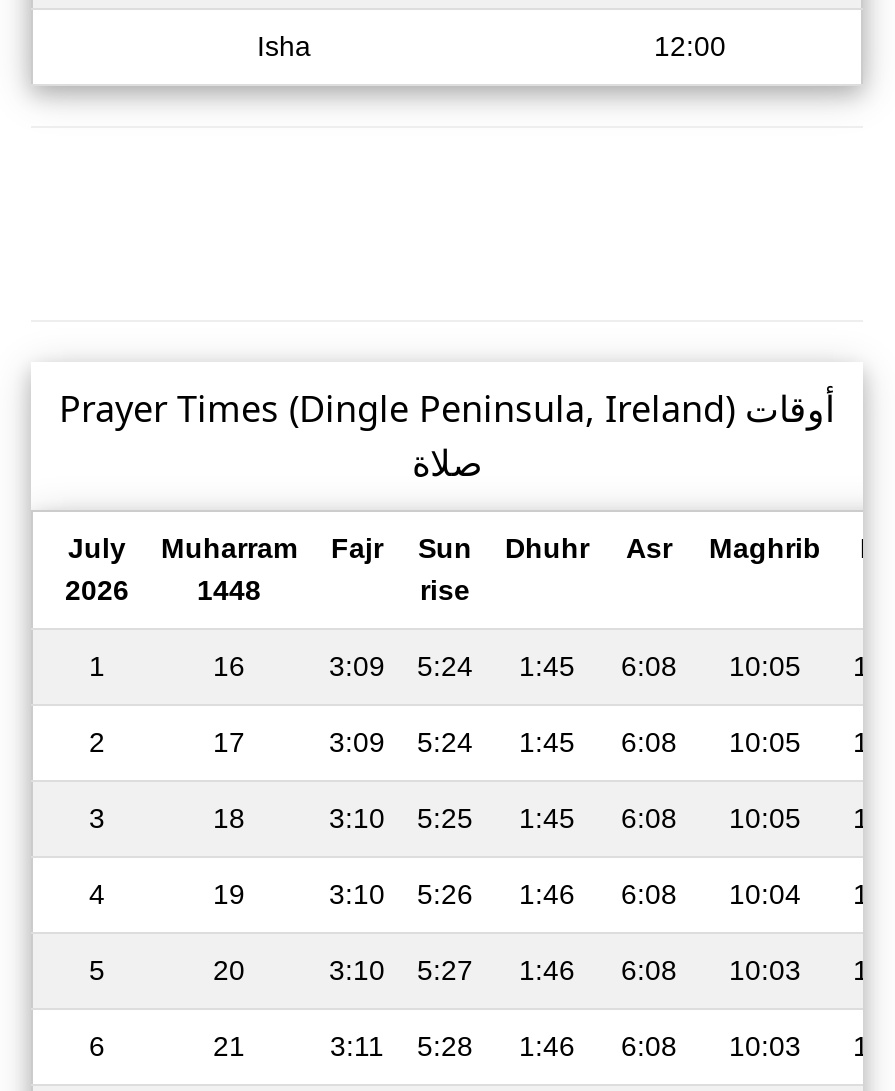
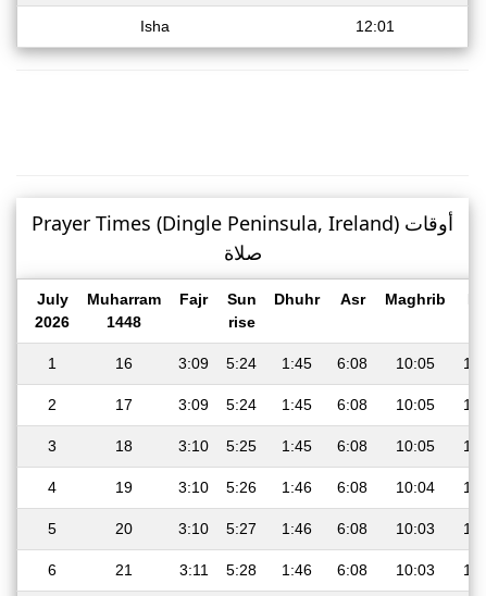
- 12:00
+ 12:01
